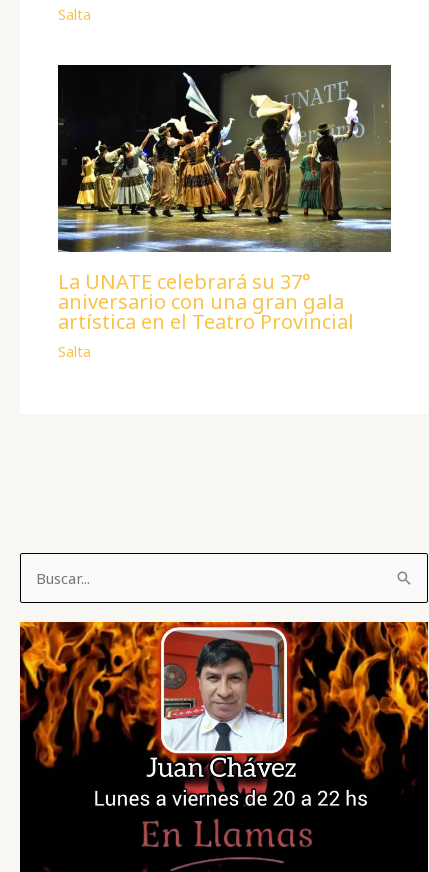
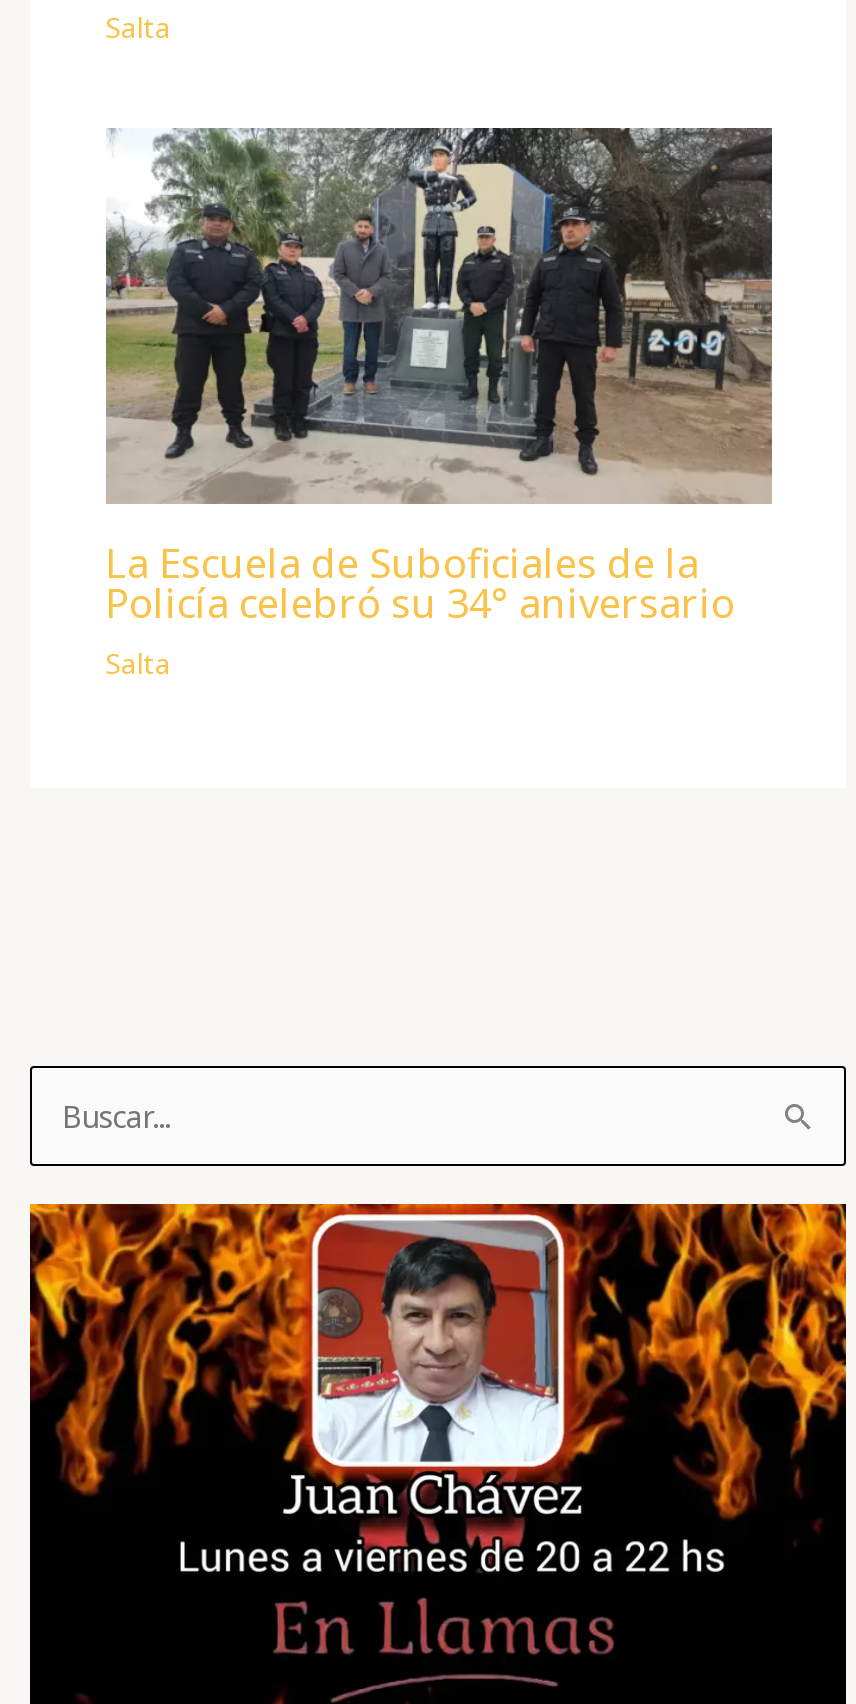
- [image]
- La UNATE celebrará su 37°
- aniversario con una gran gala
- artística en el Teatro Provincial
+ [image]
+ La Escuela de Suboficiales de la
+ Policía celebró su 34° aniversario
